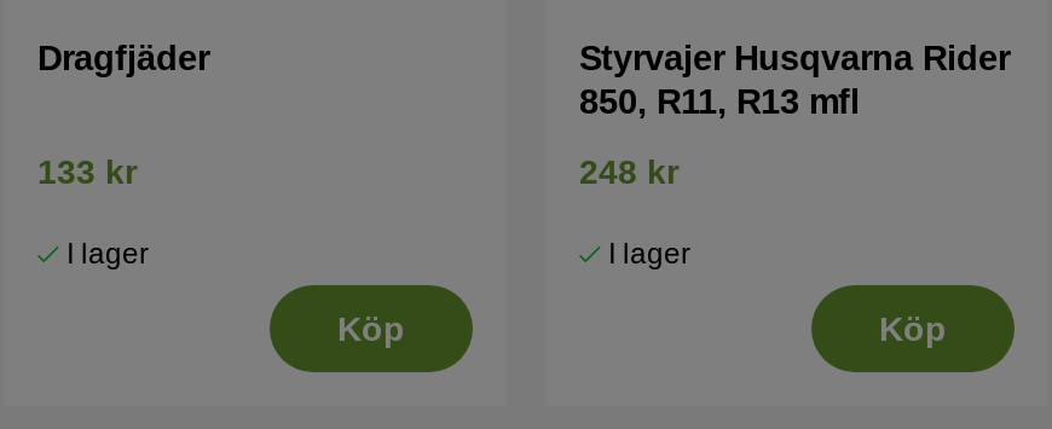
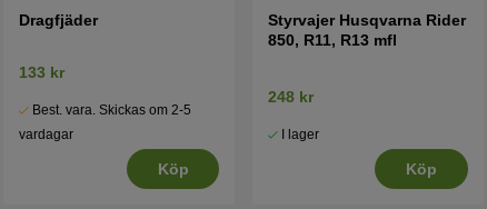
- I lager
+ Best. vara. Skickas om 2-5
+ vardagar
